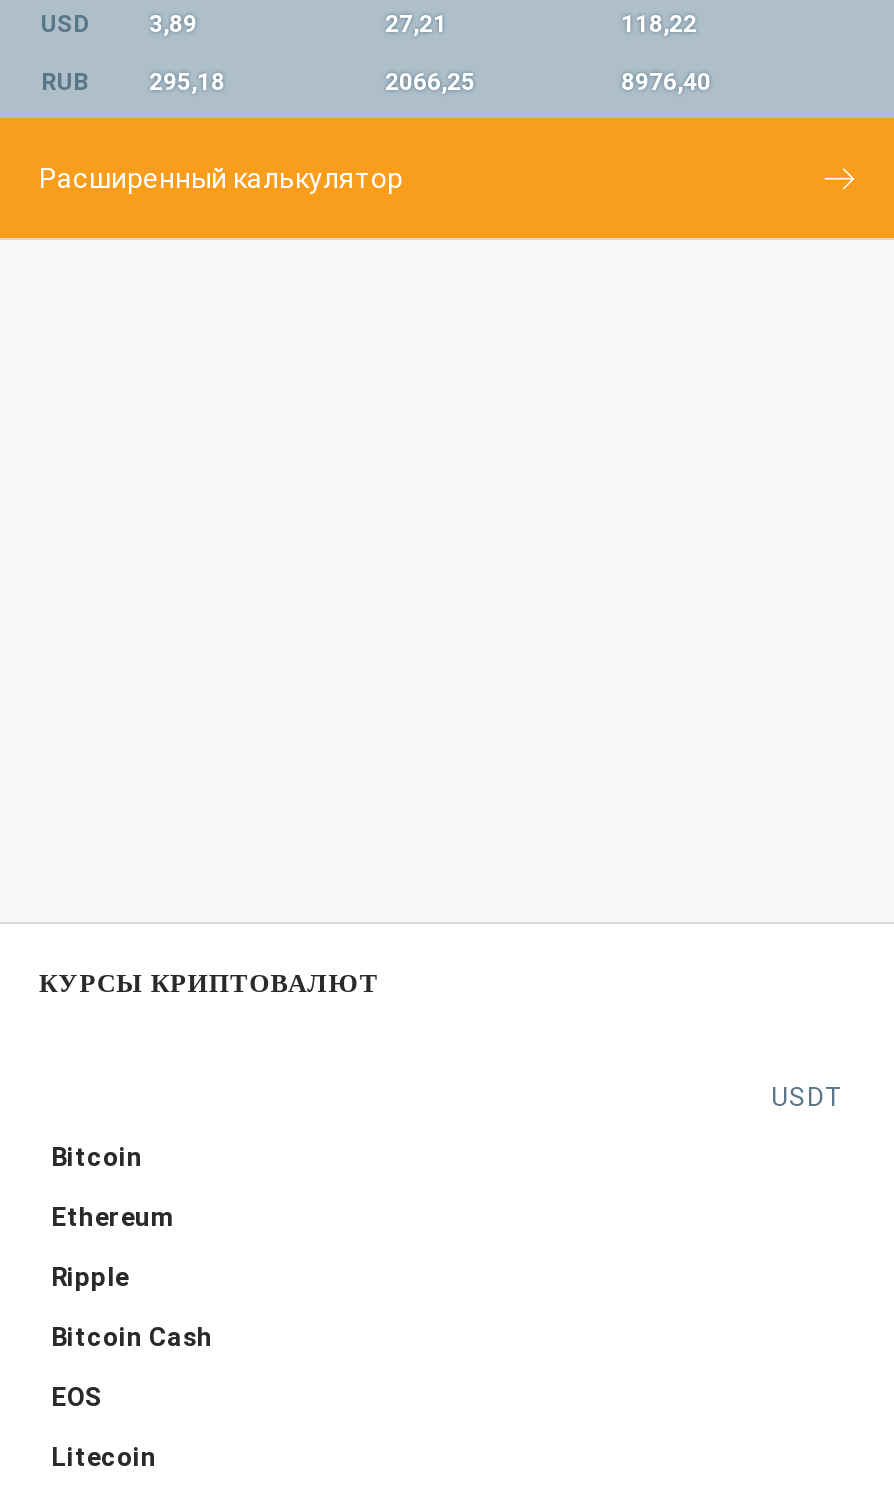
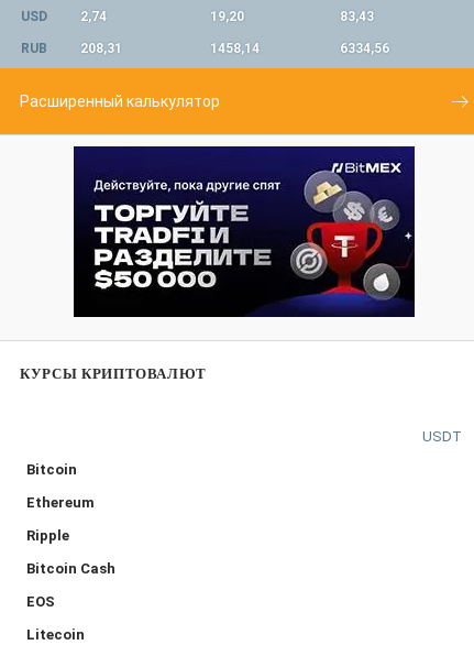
- 3,89
+ 2,74

- 27,21
+ 19,20

- 118,22
+ 83,43

- 295,18
+ 208,31

- 2066,25
+ 1458,14

- 8976,40
+ 6334,56

+ [image]
